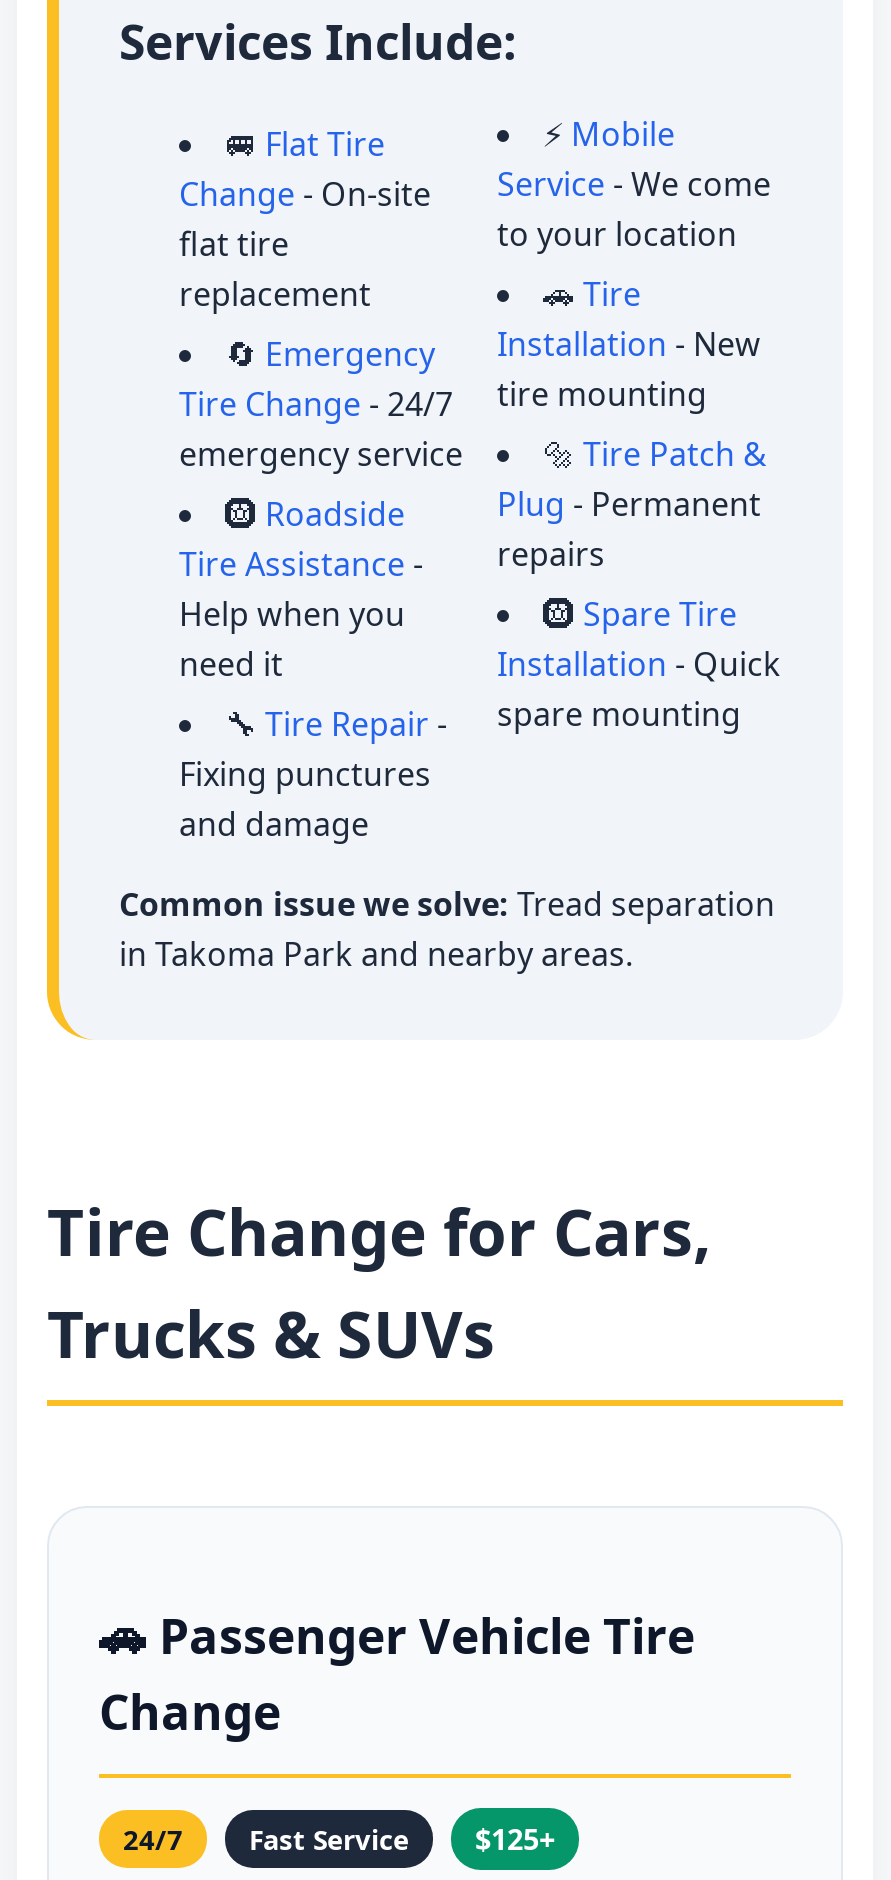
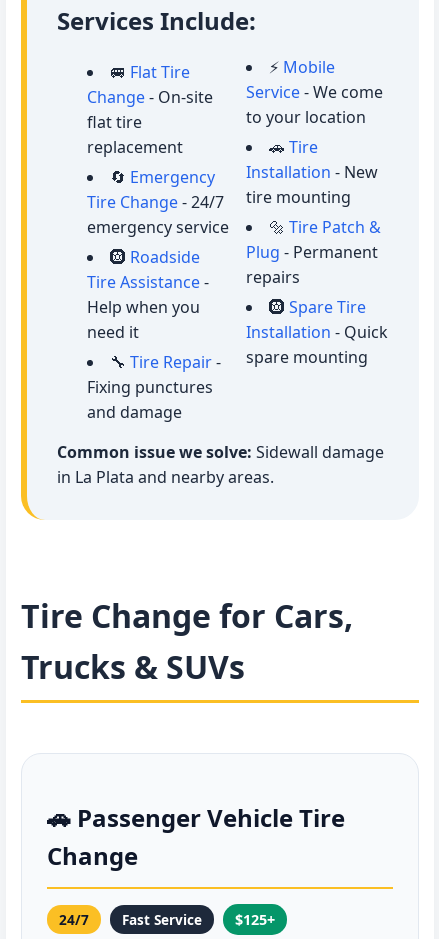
- Common issue we solve: Tread separation
+ Common issue we solve: Sidewall damage

- in Takoma Park and nearby areas.
+ in La Plata and nearby areas.
